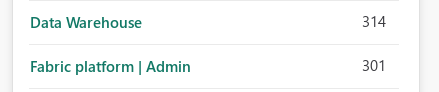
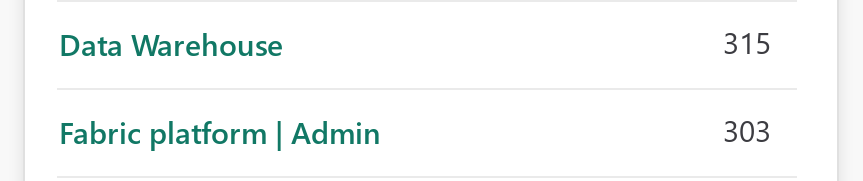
- 314
+ 315

- 301
+ 303
